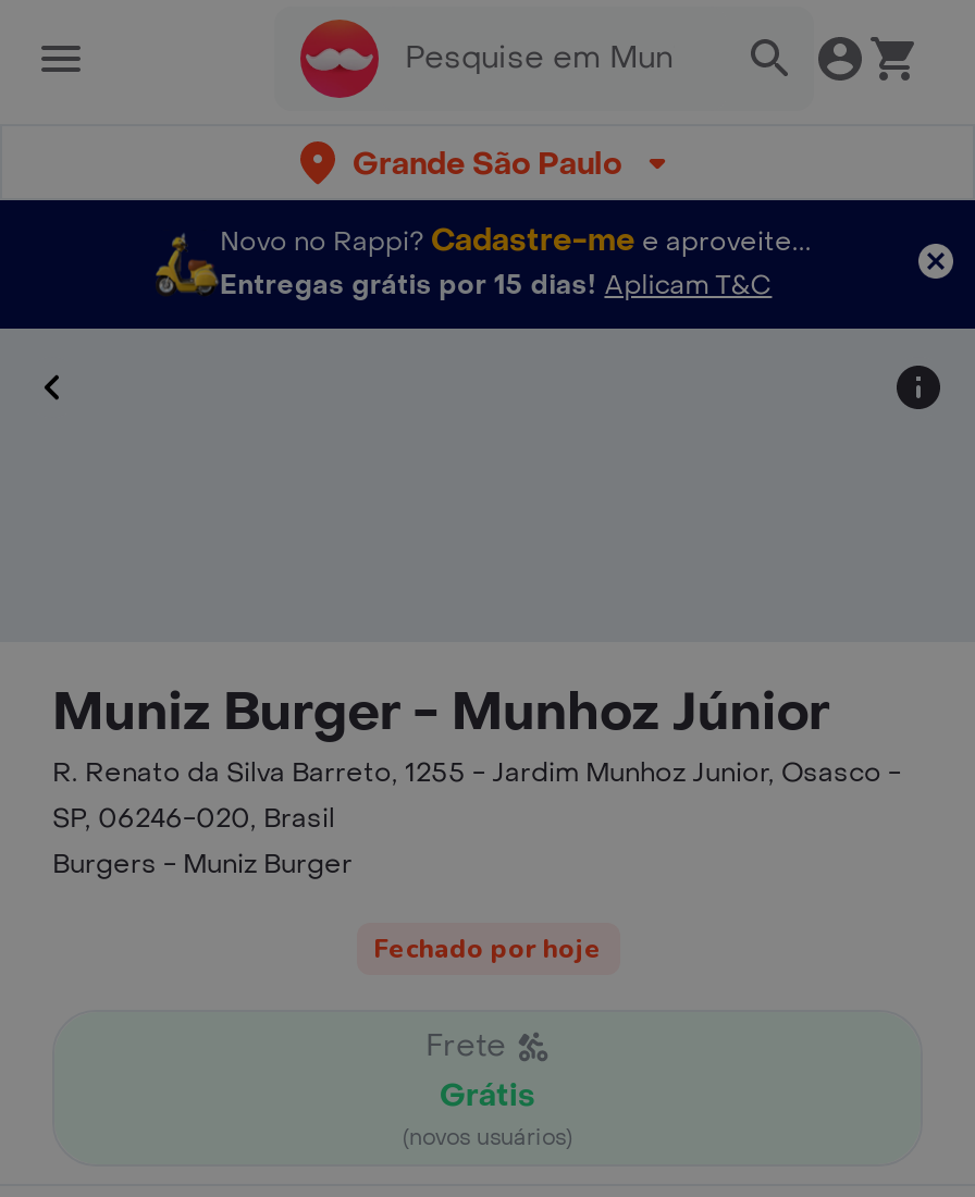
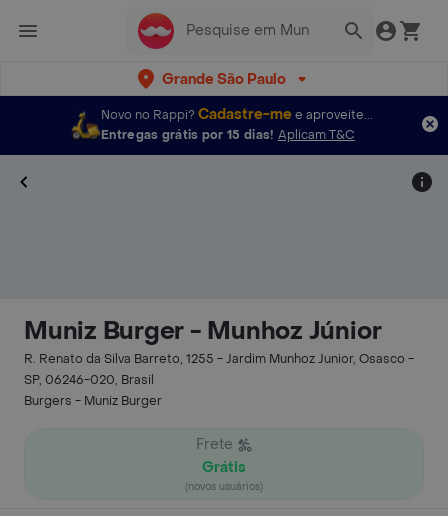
- Fechado por hoje
